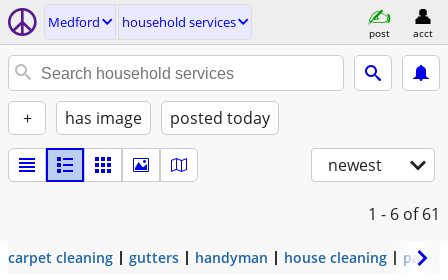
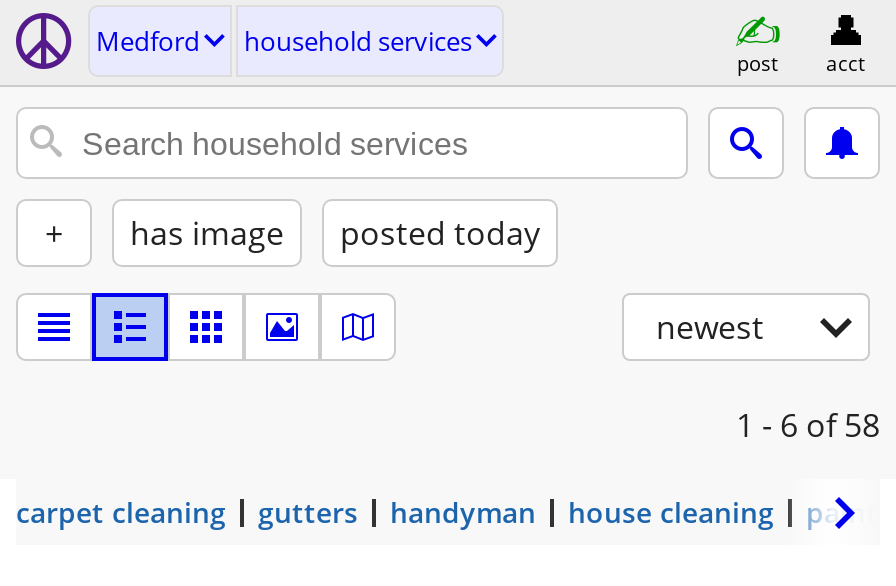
- 1 - 6 of 61
+ 1 - 6 of 58
